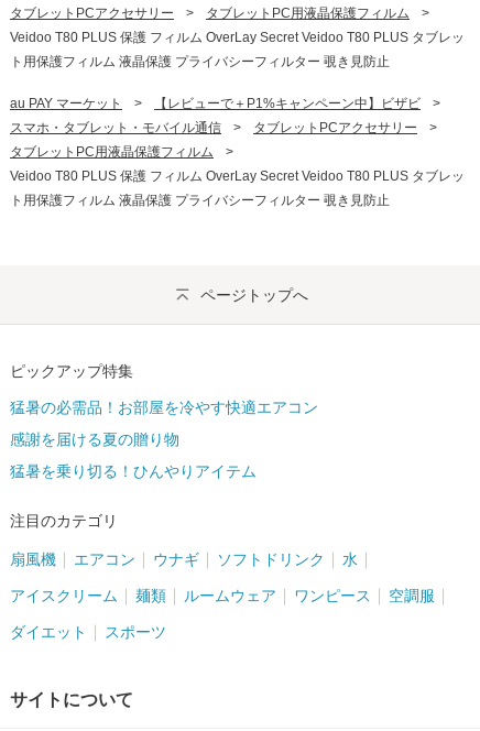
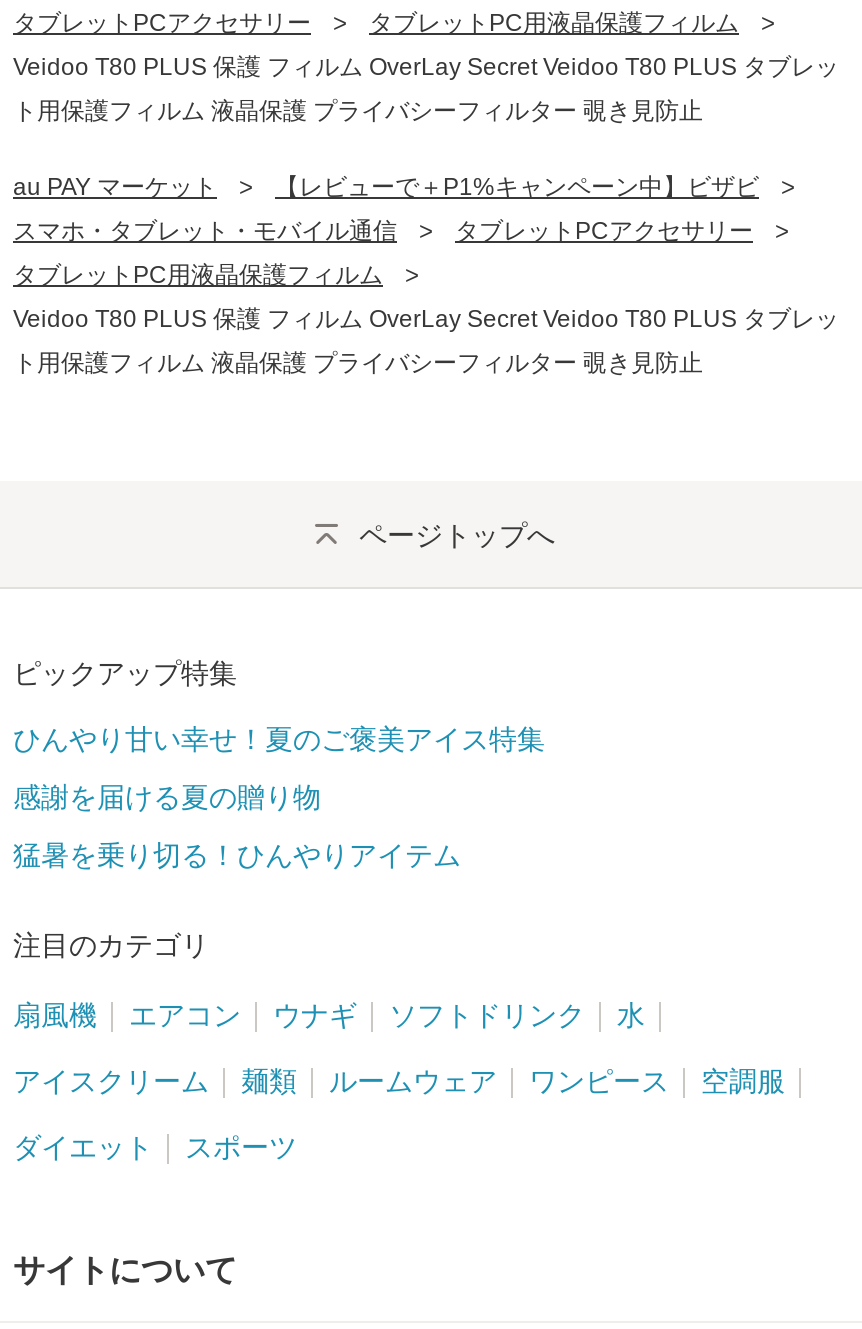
- 猛暑の必需品！お部屋を冷やす快適エアコン
+ ひんやり甘い幸せ！夏のご褒美アイス特集
